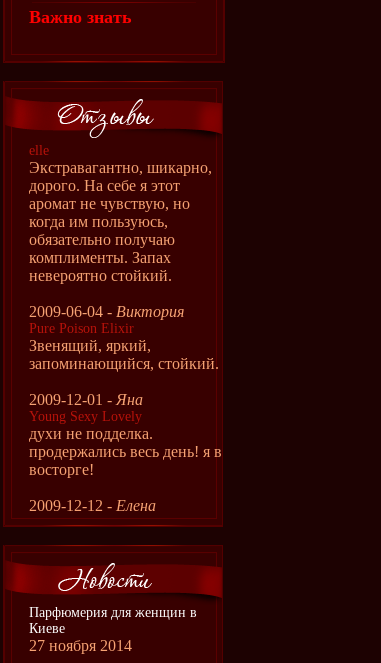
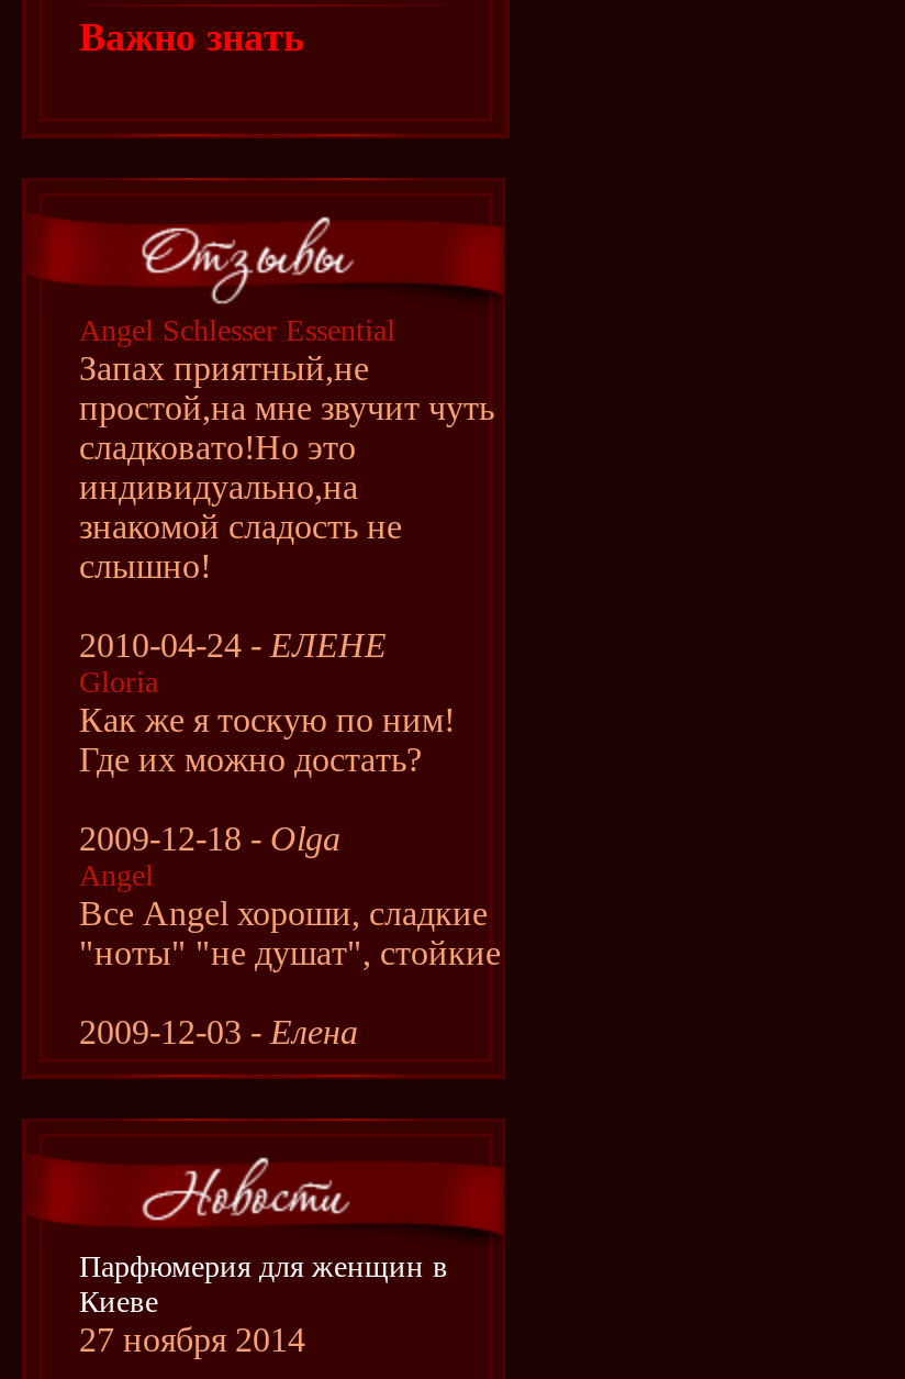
- elle
- Экстравагантно, шикарно,
- дорого. На себе я этот
- аромат не чувствую, но
- когда им пользуюсь,
- обязательно получаю
- комплименты. Запах
- невероятно стойкий.
+ Angel Schlesser Essential
+ Запах приятный,не
+ простой,на мне звучит чуть
+ сладковато!Но это
+ индивидуально,на
+ знакомой сладость не
+ слышно!

- 2009-06-04 - Виктория
- Pure Poison Elixir
- Звенящий, яркий,
- запоминающийся, стойкий.
+ 2010-04-24 - ЕЛЕНЕ
+ Gloria
+ Как же я тоскую по ним!
+ Где их можно достать?

- 2009-12-01 - Яна
- Young Sexy Lovely
- духи не подделка.
- продержались весь день! я в
- восторге!
+ 2009-12-18 - Olga
+ Angel
+ Все Angel хороши, сладкие
+ "ноты" "не душат", стойкие

- 2009-12-12 - Елена
+ 2009-12-03 - Елена
